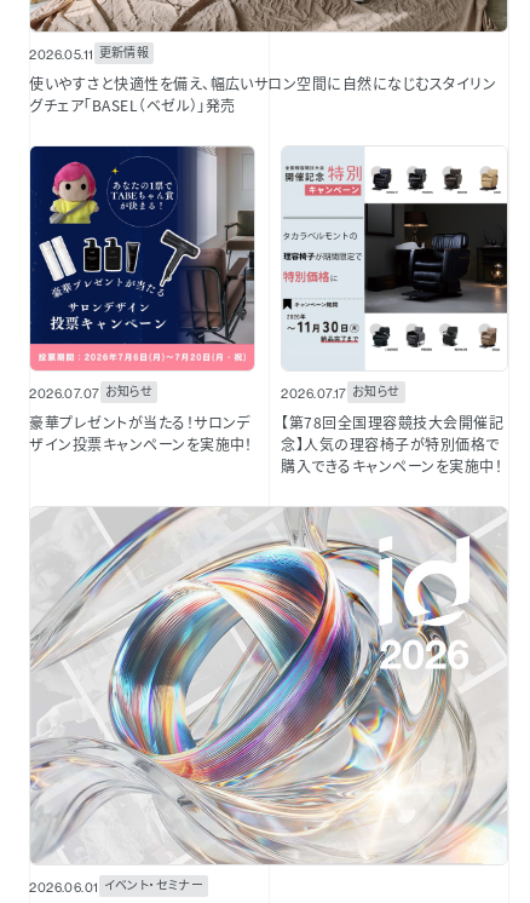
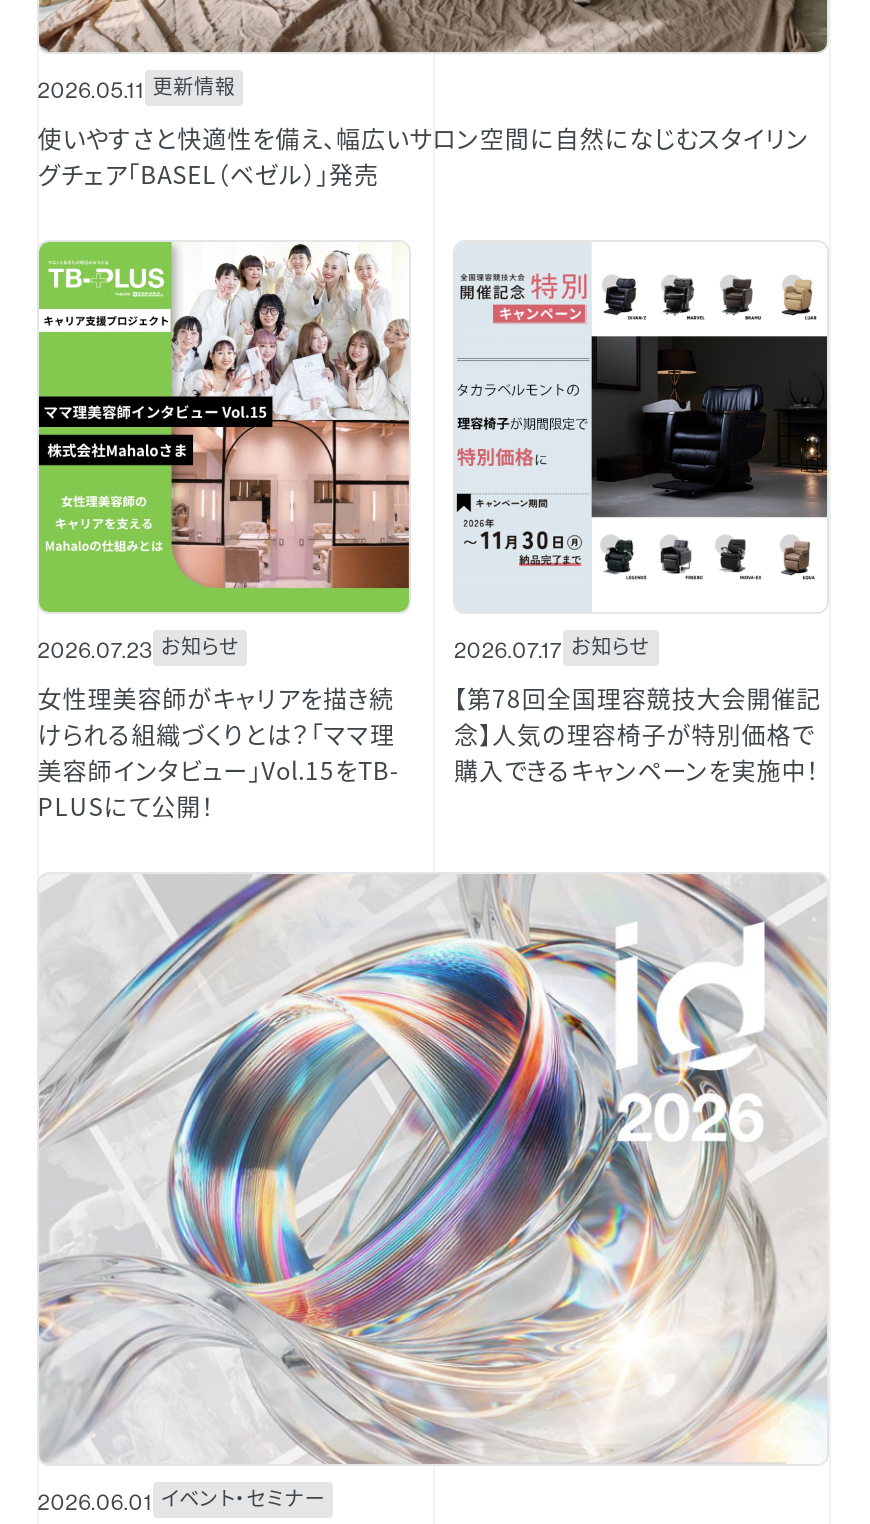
- [image]
- 2026.07.07 お知らせ
+ [image]
+ 2026.07.23 お知らせ

- 豪華プレゼントが当たる！サロンデ
- ザイン投票キャンペーンを実施中！
+ 女性理美容師がキャリアを描き続
+ けられる組織づくりとは？「ママ理
+ 美容師インタビュー」Vol.15をTB-
+ PLUSにて公開！
